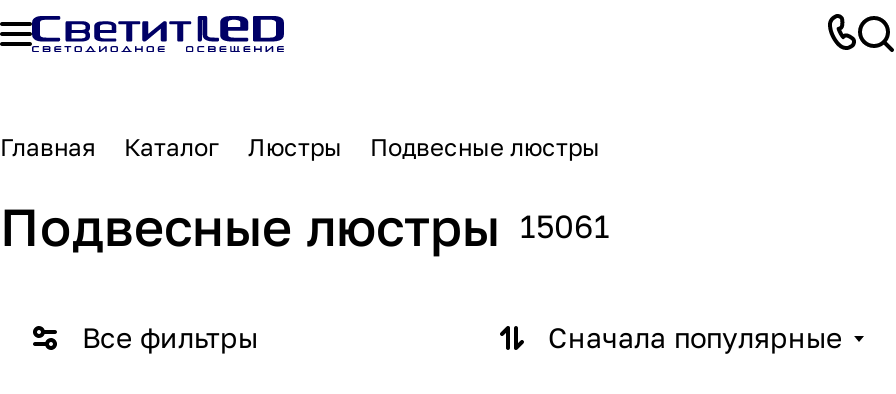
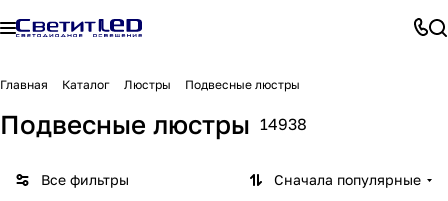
- Подвесные люстры 15061
+ Подвесные люстры 14938
